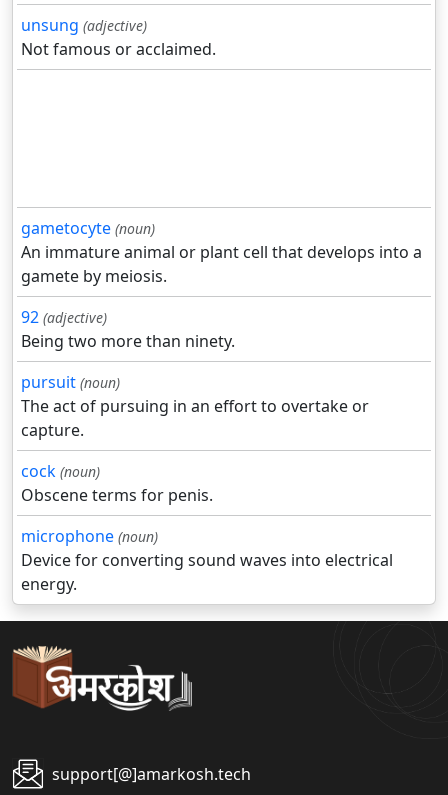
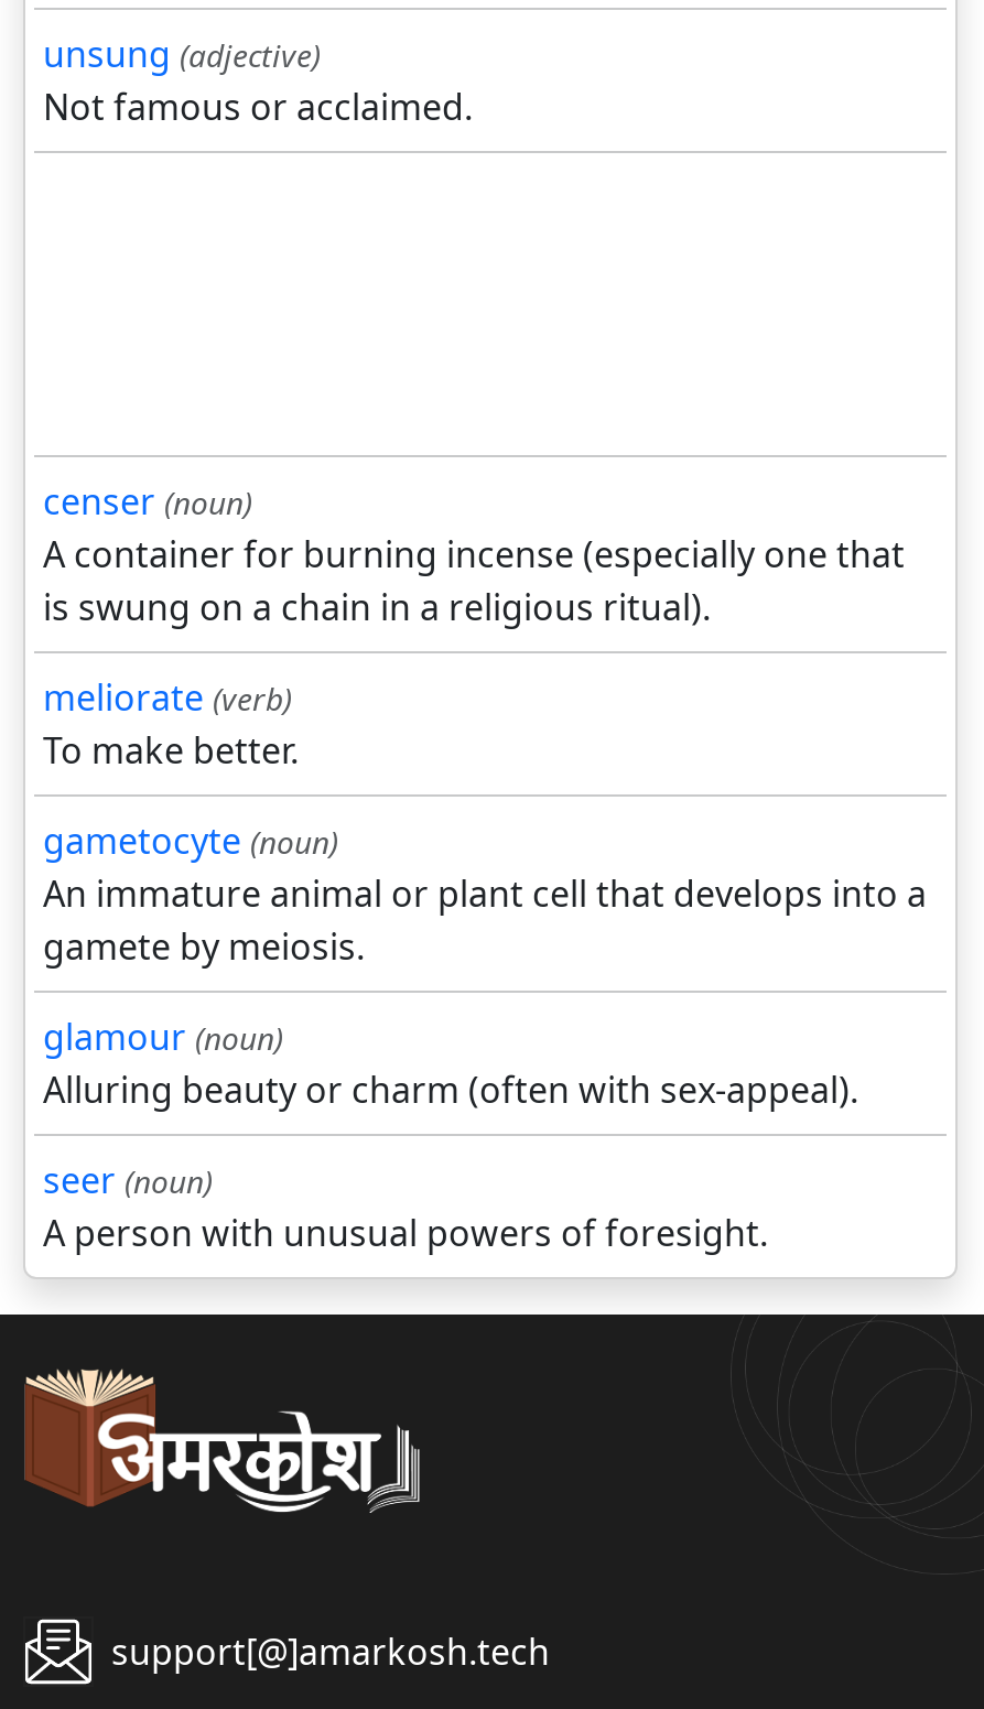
+ censer (noun)
+ A container for burning incense (especially one that
+ is swung on a chain in a religious ritual).
+ meliorate (verb)
+ To make better.

moved down: gametocyte (noun) | An immature animal or plant cell that develops into a | gamete by meiosis.

- 92 (adjective)
- Being two more than ninety.
- pursuit (noun)
- The act of pursuing in an effort to overtake or
- capture.
- cock (noun)
- Obscene terms for penis.
- microphone (noun)
- Device for converting sound waves into electrical
- energy.
+ glamour (noun)
+ Alluring beauty or charm (often with sex-appeal).
+ seer (noun)
+ A person with unusual powers of foresight.
